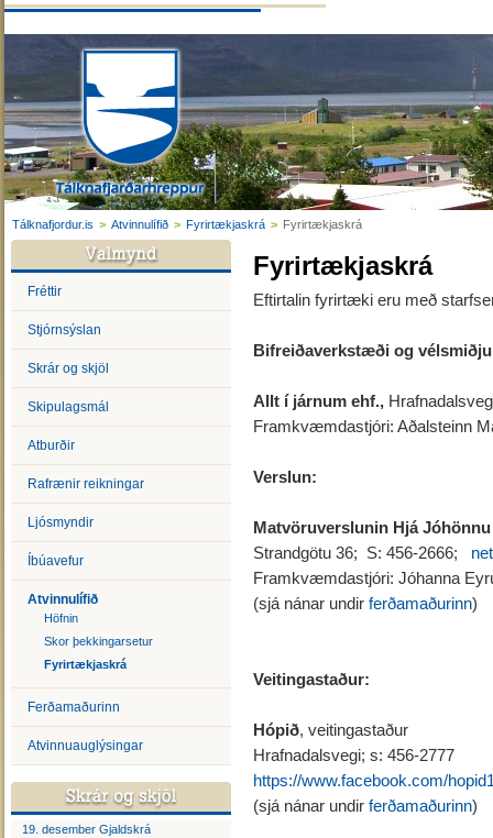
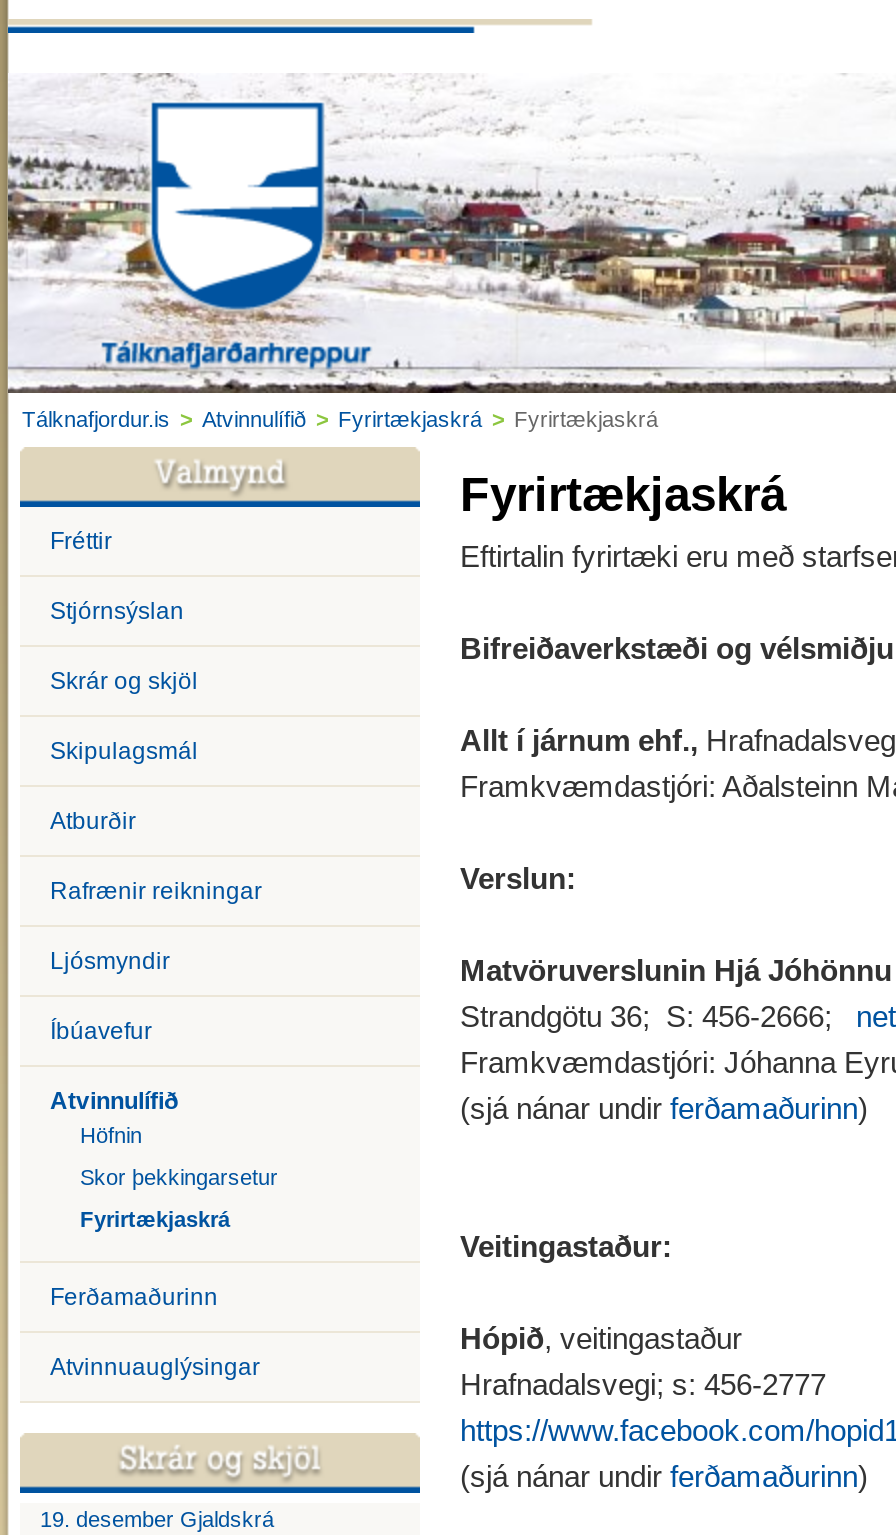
- [image]
+ [image]
